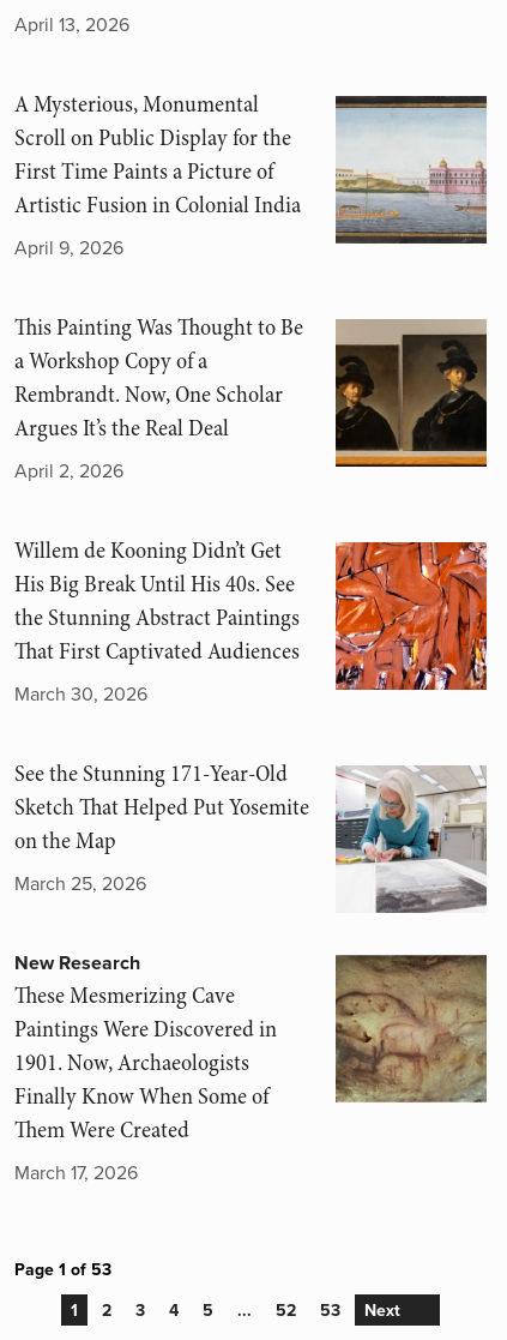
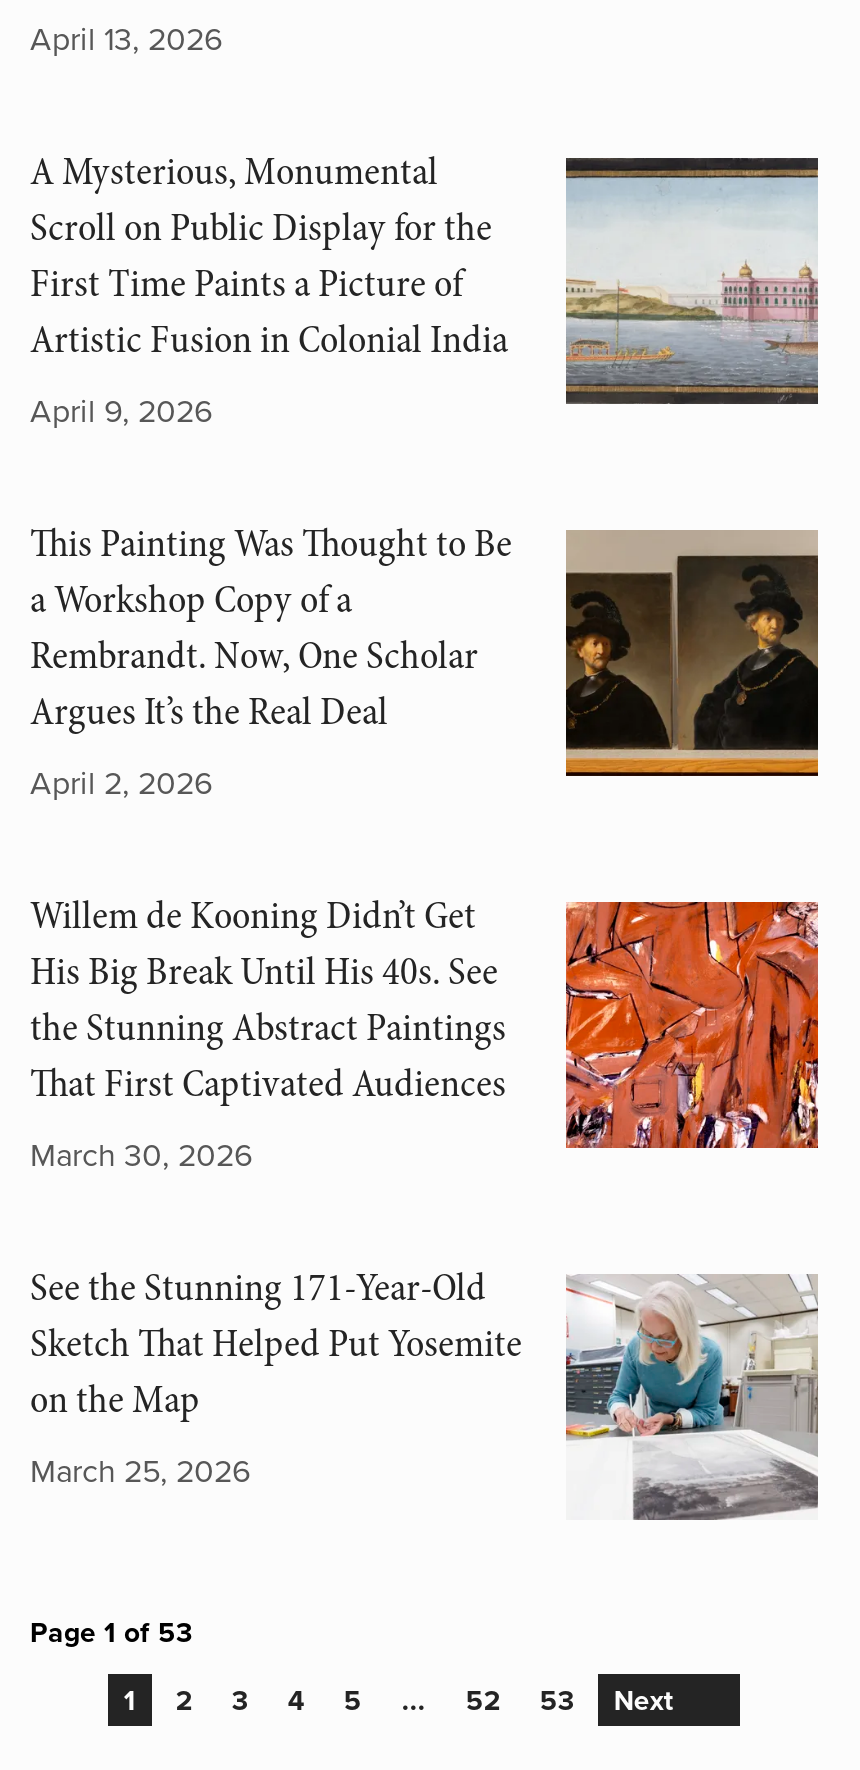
- New Research
- These Mesmerizing Cave
- Paintings Were Discovered in
- 1901. Now, Archaeologists
- Finally Know When Some of
- Them Were Created
- March 17, 2026

- [image]
